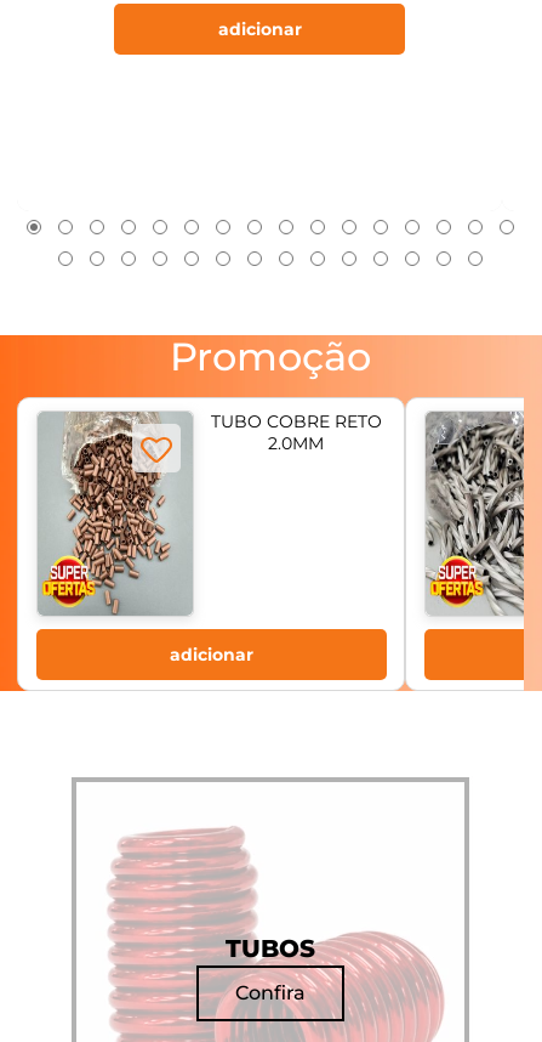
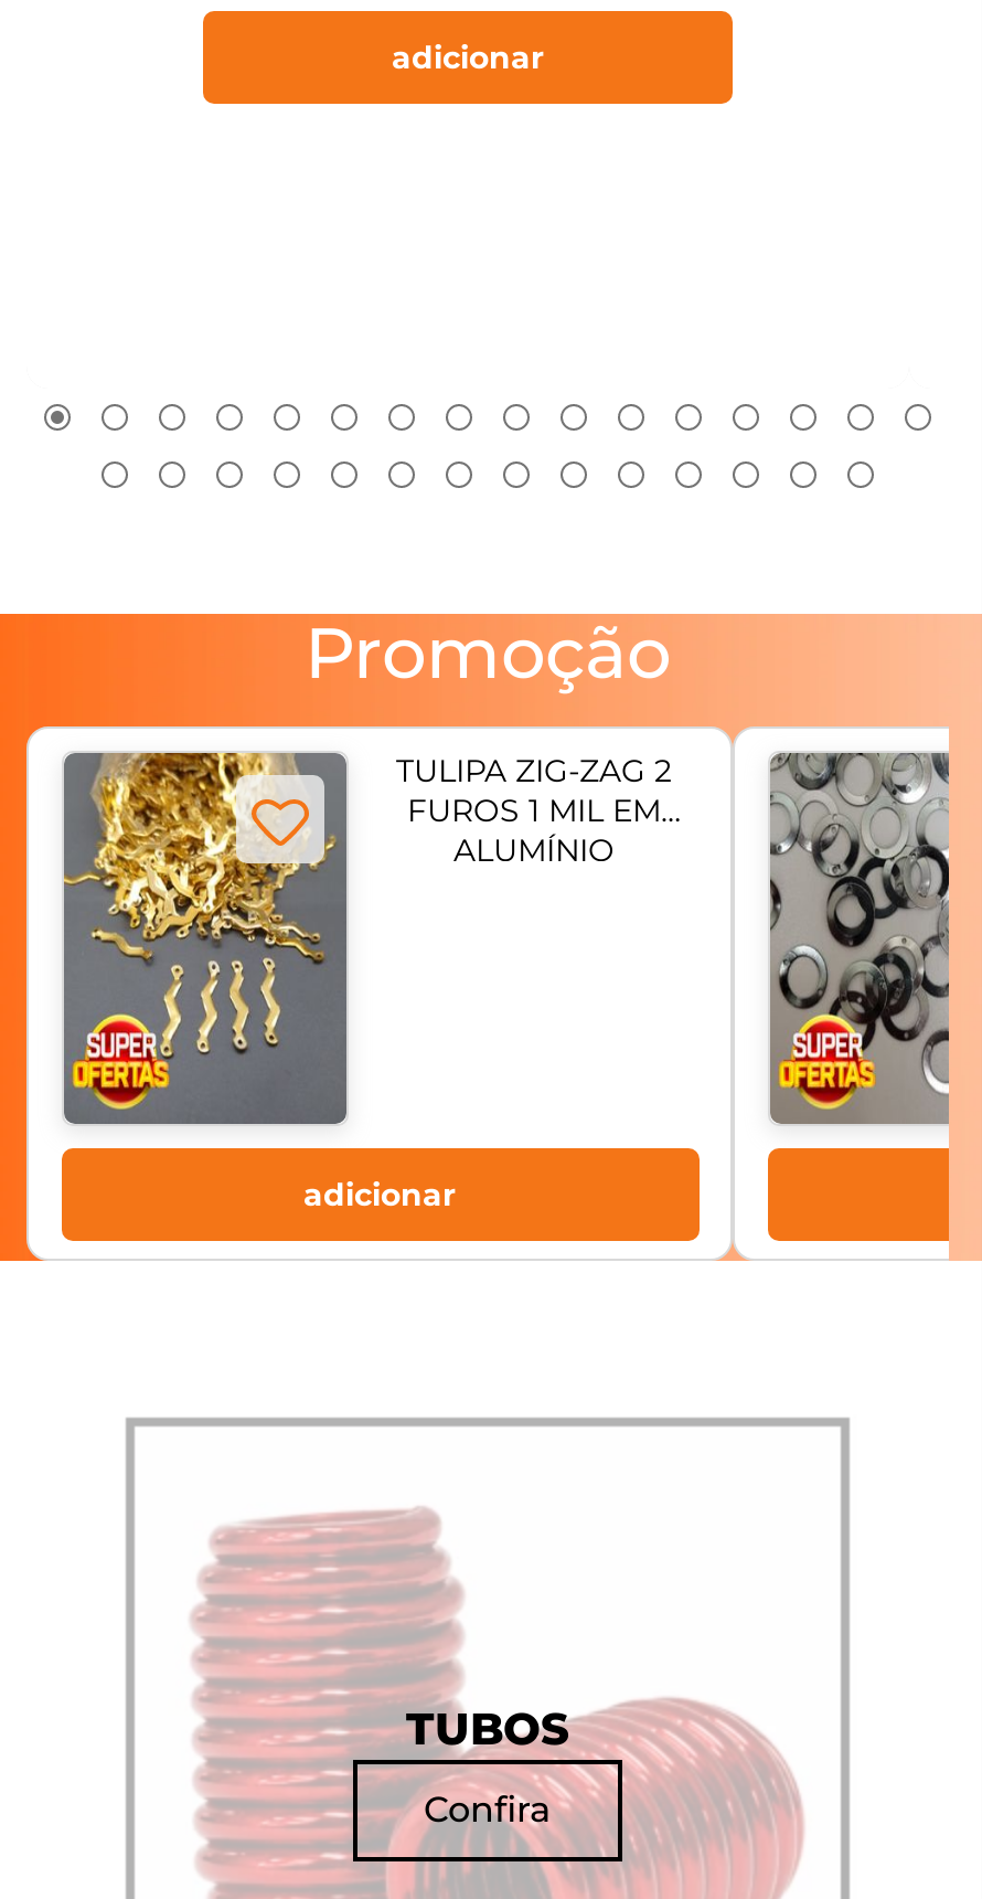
- [image]
- TUBO COBRE RETO
- 2.0MM
+ [image]
+ TULIPA ZIG-ZAG 2
+ FUROS 1 MIL EM
+ ALUMÍNIO

- [image]
+ [image]
